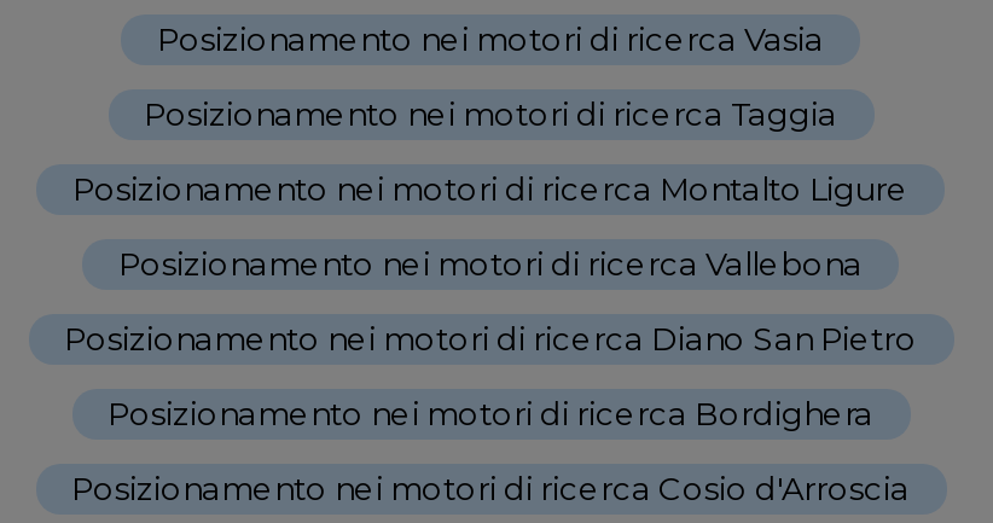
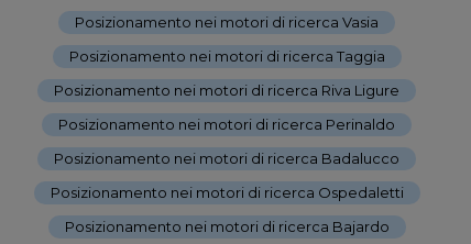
- Posizionamento nei motori di ricerca Montalto Ligure
+ Posizionamento nei motori di ricerca Riva Ligure

- Posizionamento nei motori di ricerca Vallebona
+ Posizionamento nei motori di ricerca Perinaldo

- Posizionamento nei motori di ricerca Diano San Pietro
+ Posizionamento nei motori di ricerca Badalucco

- Posizionamento nei motori di ricerca Bordighera
+ Posizionamento nei motori di ricerca Ospedaletti

- Posizionamento nei motori di ricerca Cosio d'Arroscia
+ Posizionamento nei motori di ricerca Bajardo
